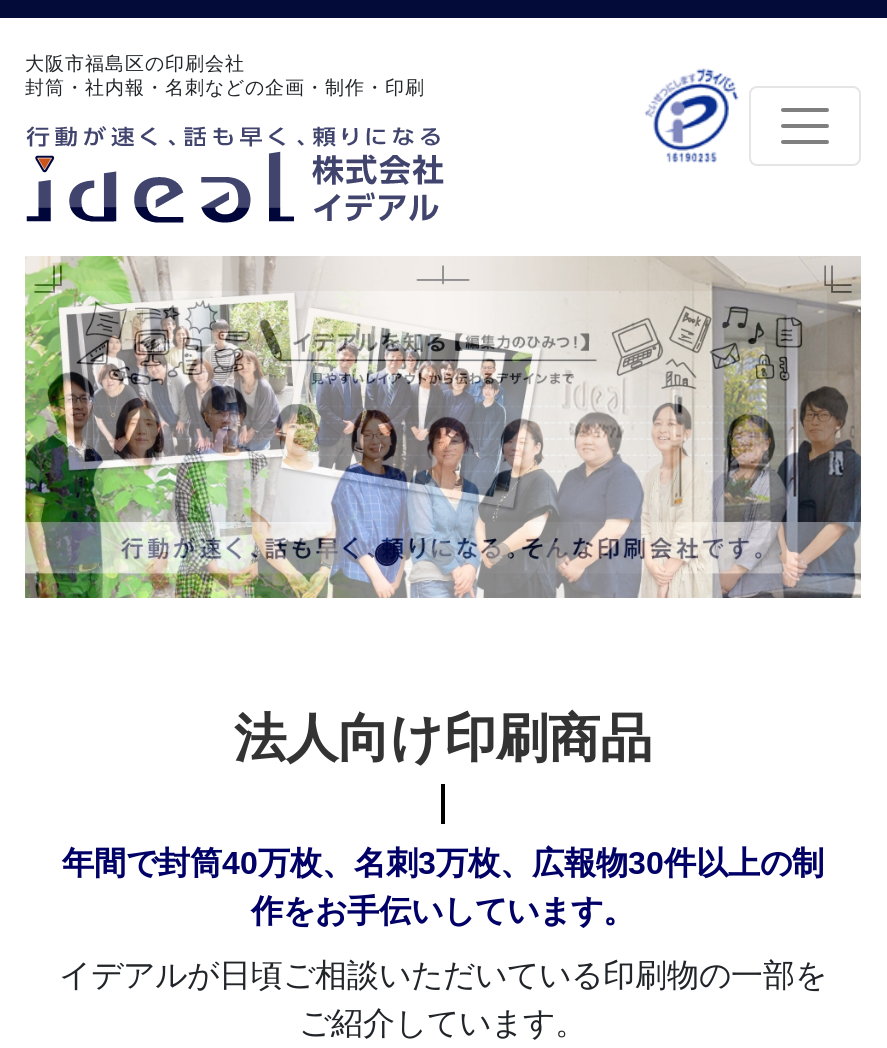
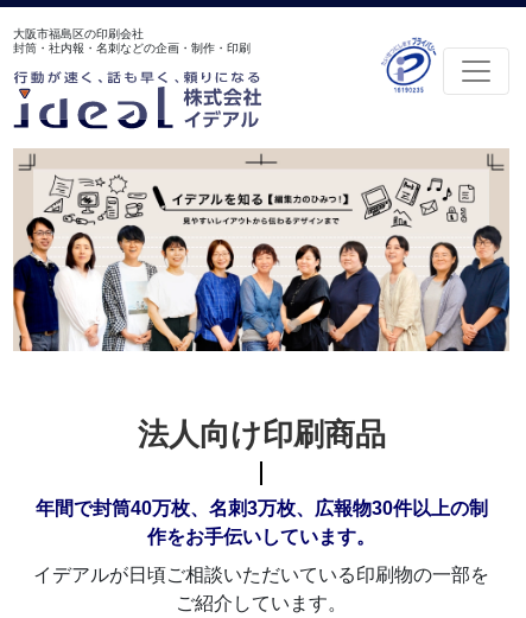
- [image]
+ [image]
